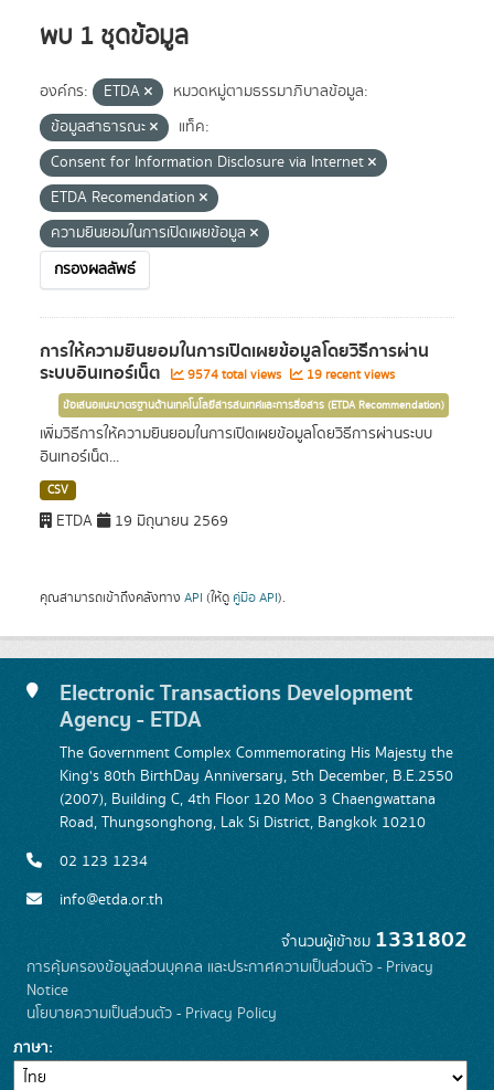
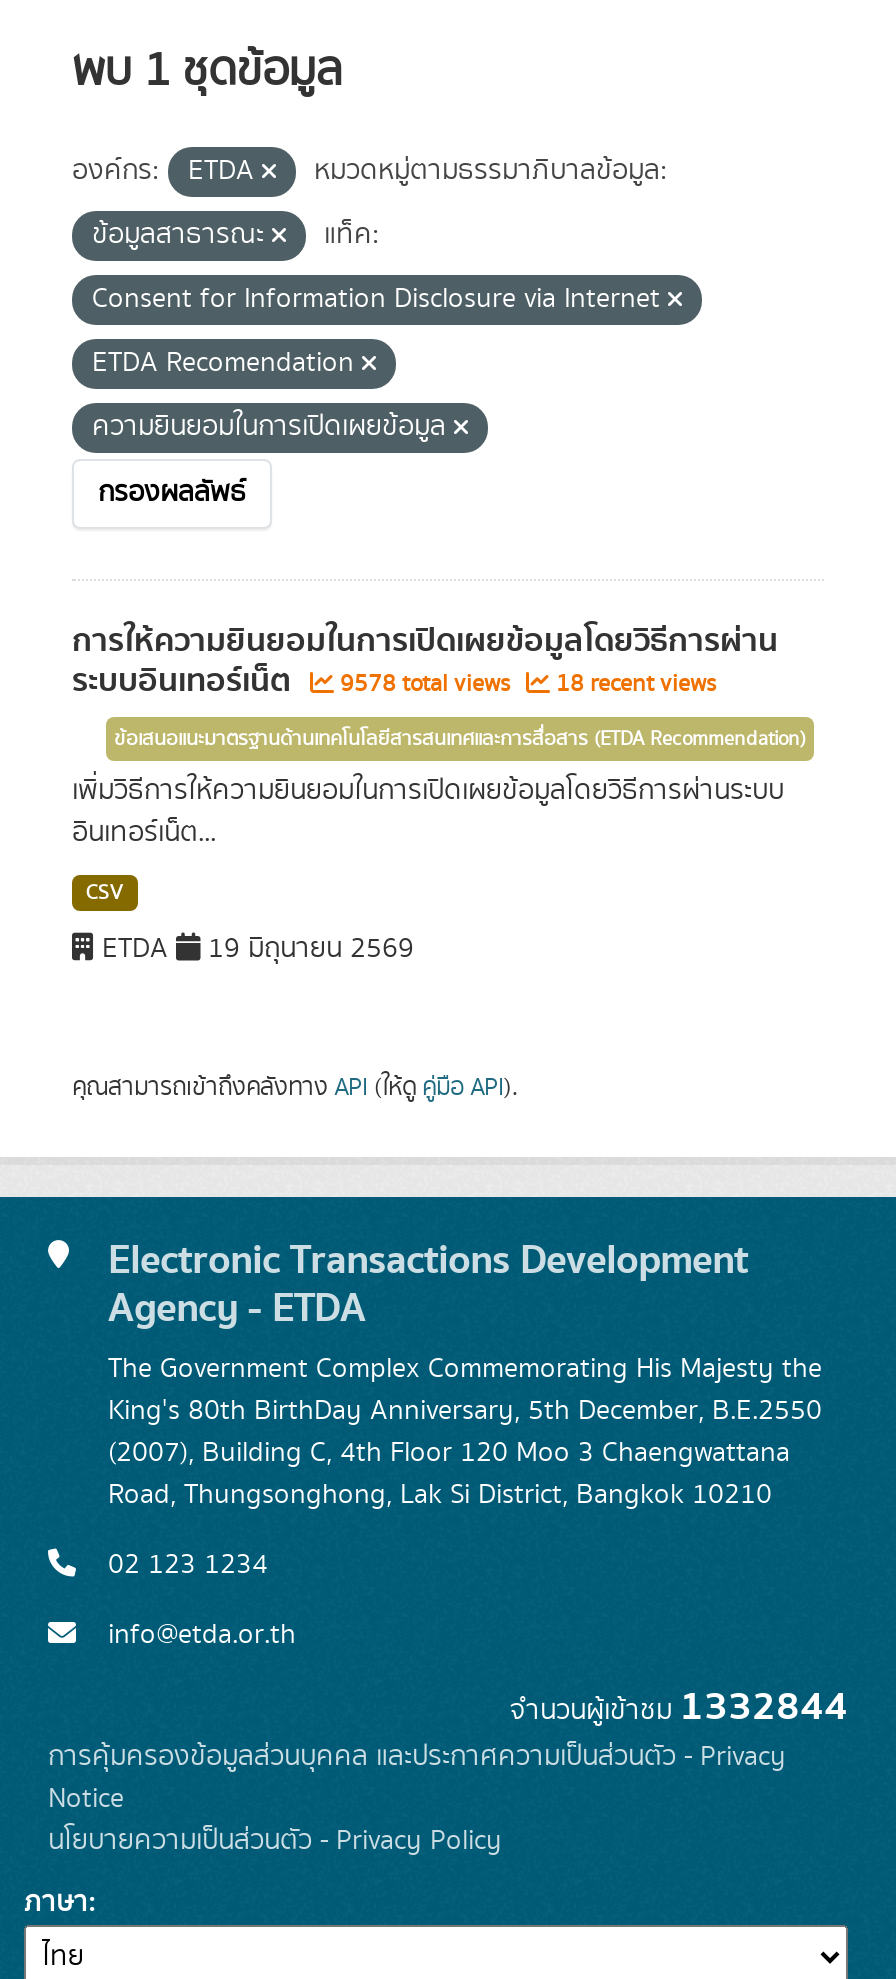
- 9574 total views
+ 9578 total views

- 19 recent views
+ 18 recent views

- จำนวนผู้เข้าชม1331802
+ จำนวนผู้เข้าชม1332844
